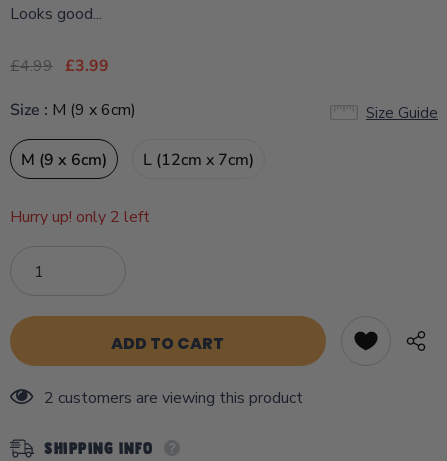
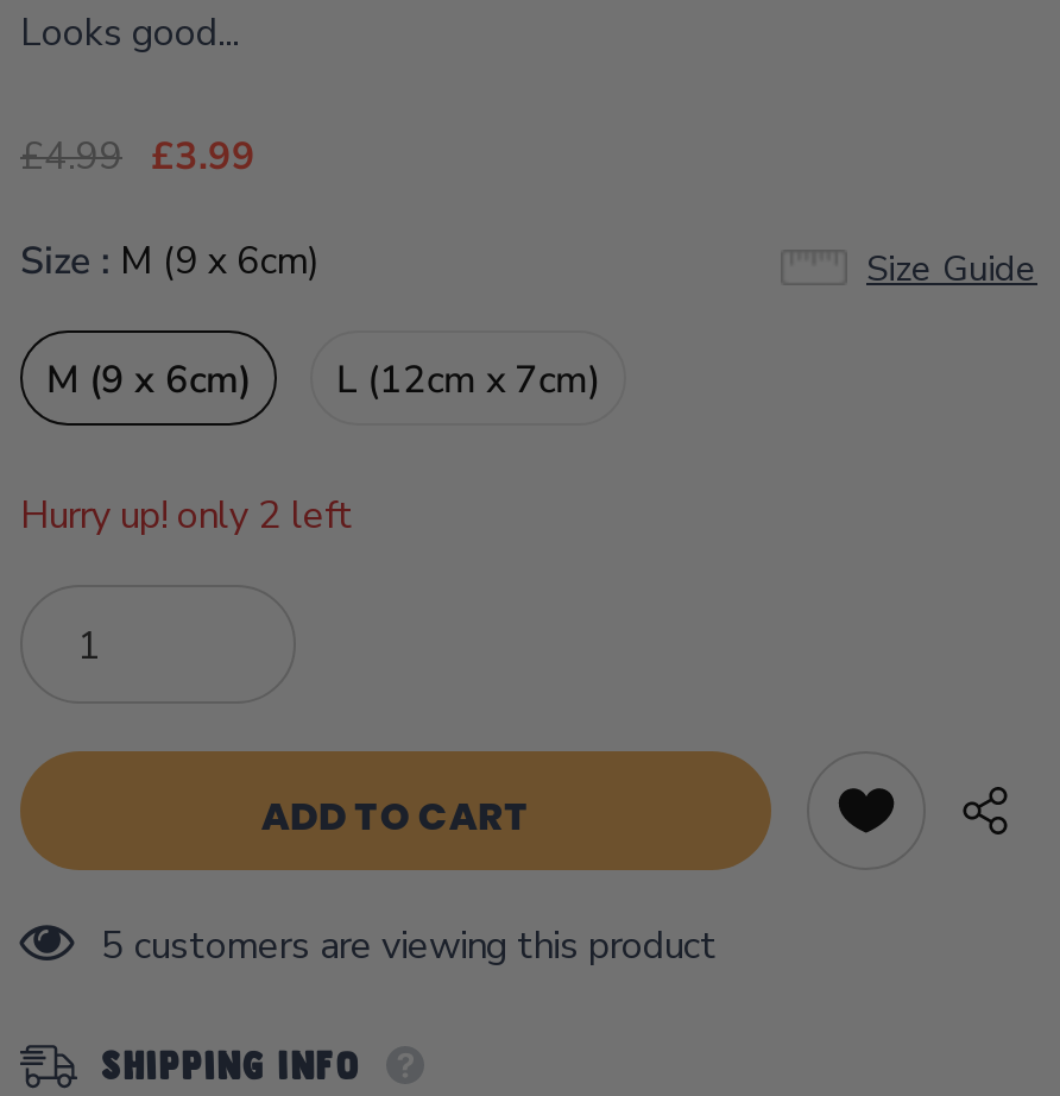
- 2 customers are viewing this product
+ 5 customers are viewing this product
